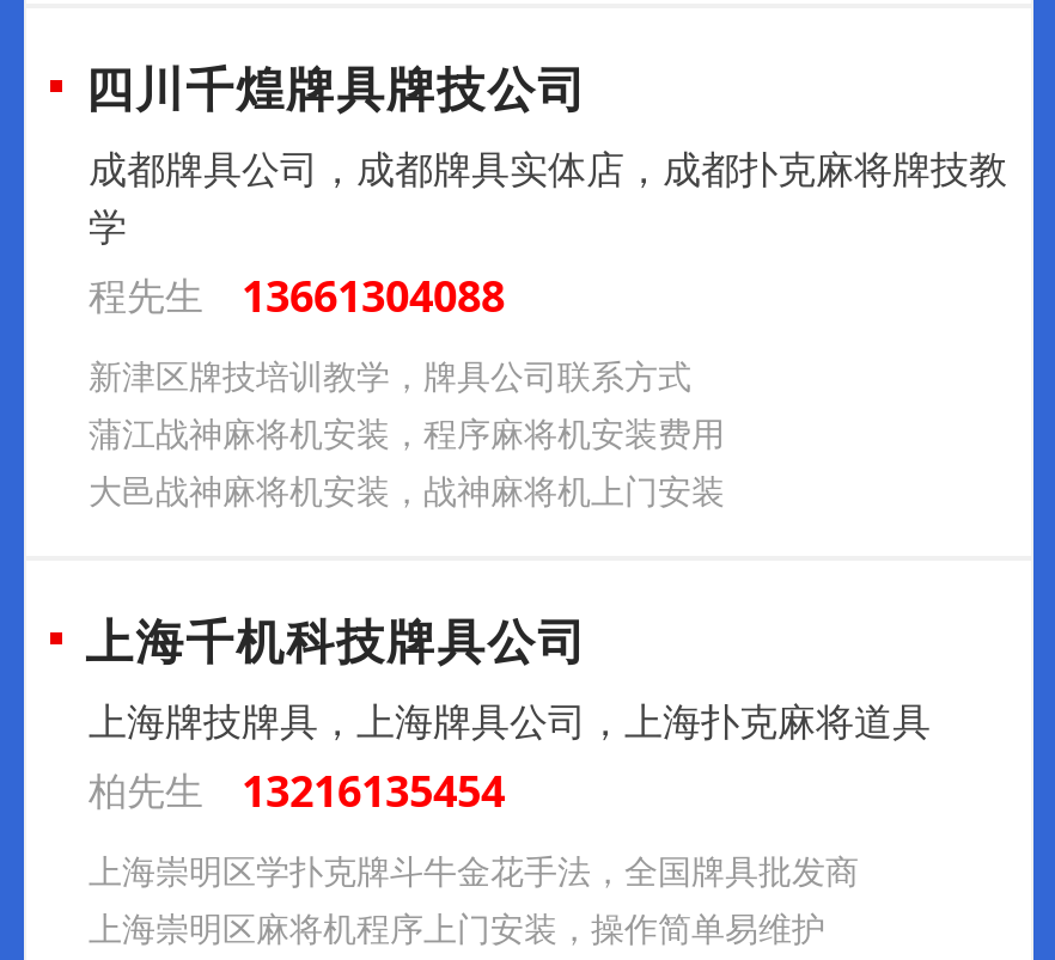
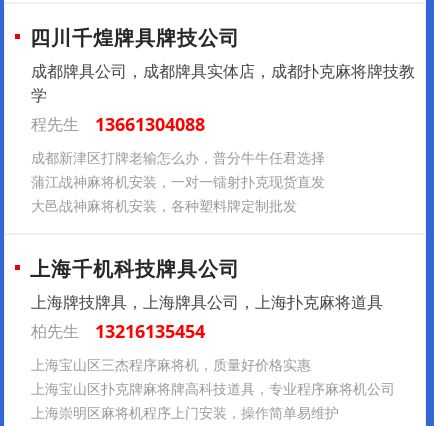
- 新津区牌技培训教学，牌具公司联系方式
- 蒲江战神麻将机安装，程序麻将机安装费用
- 大邑战神麻将机安装，战神麻将机上门安装
+ 成都新津区打牌老输怎么办，普分牛牛任君选择
+ 蒲江战神麻将机安装，一对一镭射扑克现货直发
+ 大邑战神麻将机安装，各种塑料牌定制批发

- 上海崇明区学扑克牌斗牛金花手法，全国牌具批发商
+ 上海宝山区三杰程序麻将机，质量好价格实惠
+ 上海宝山区扑克牌麻将牌高科技道具，专业程序麻将机公司
